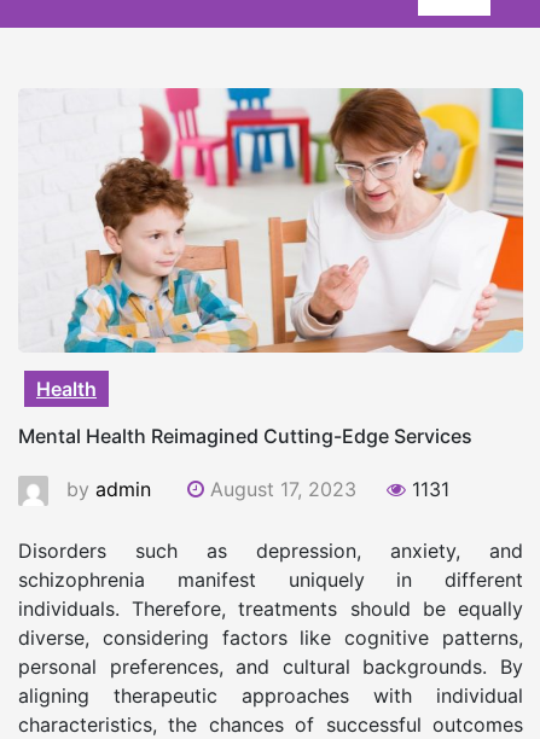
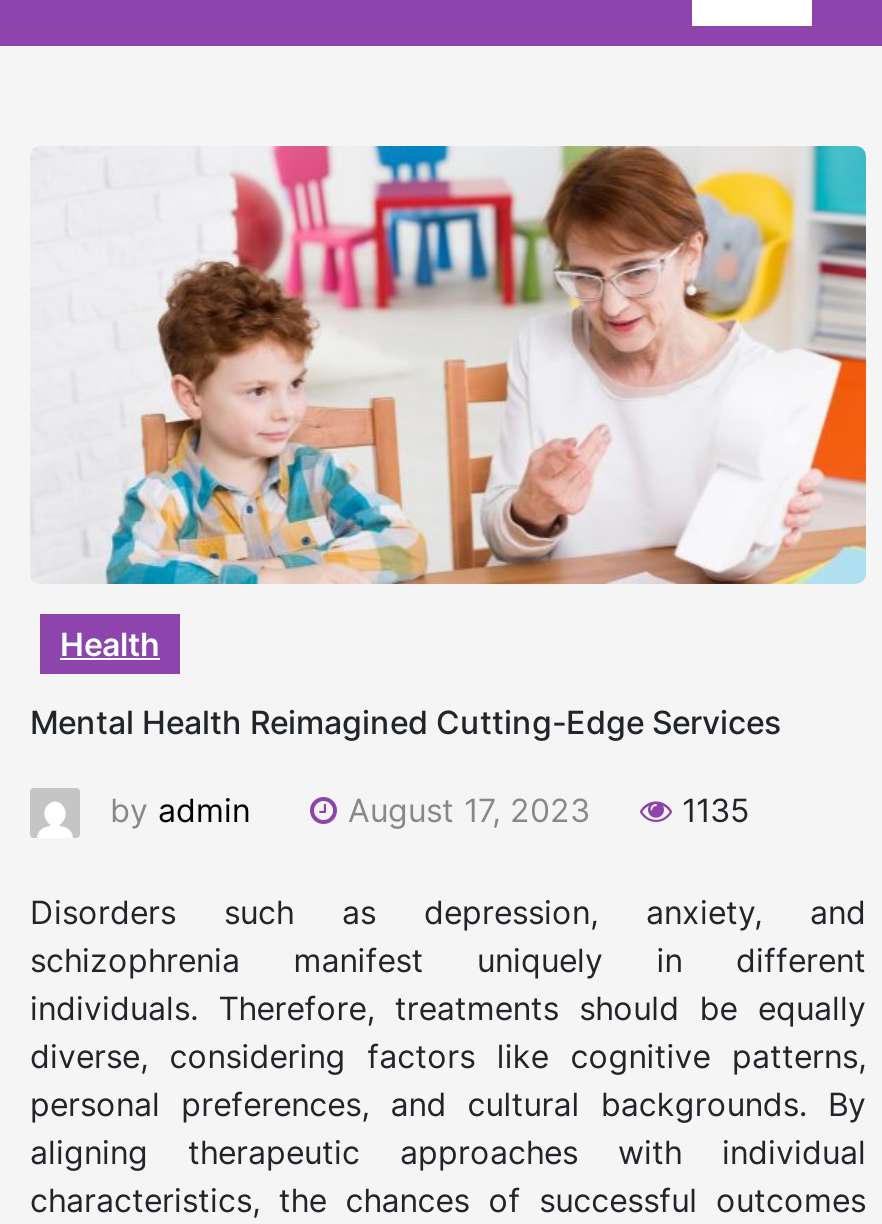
- 1131
+ 1135
